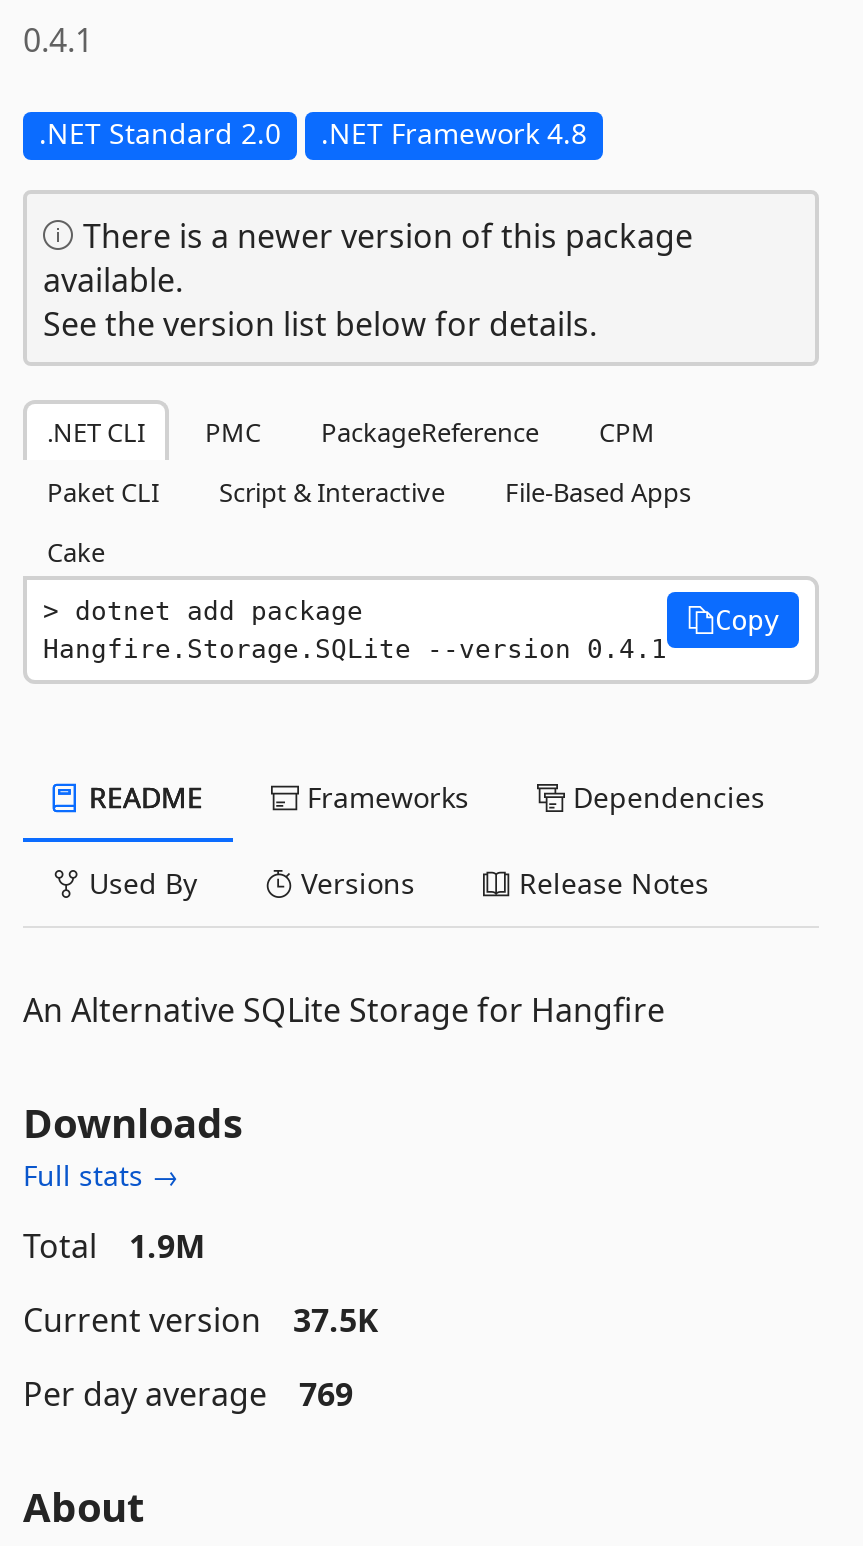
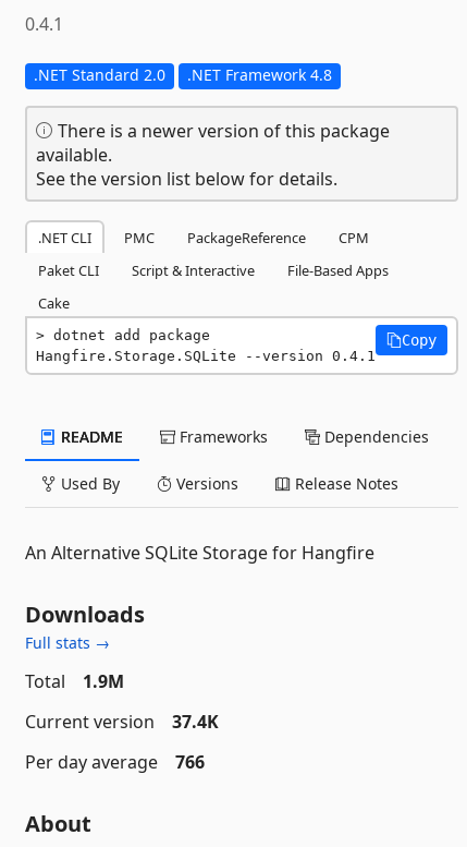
- Current version 37.5K
+ Current version 37.4K

- Per day average 769
+ Per day average 766
